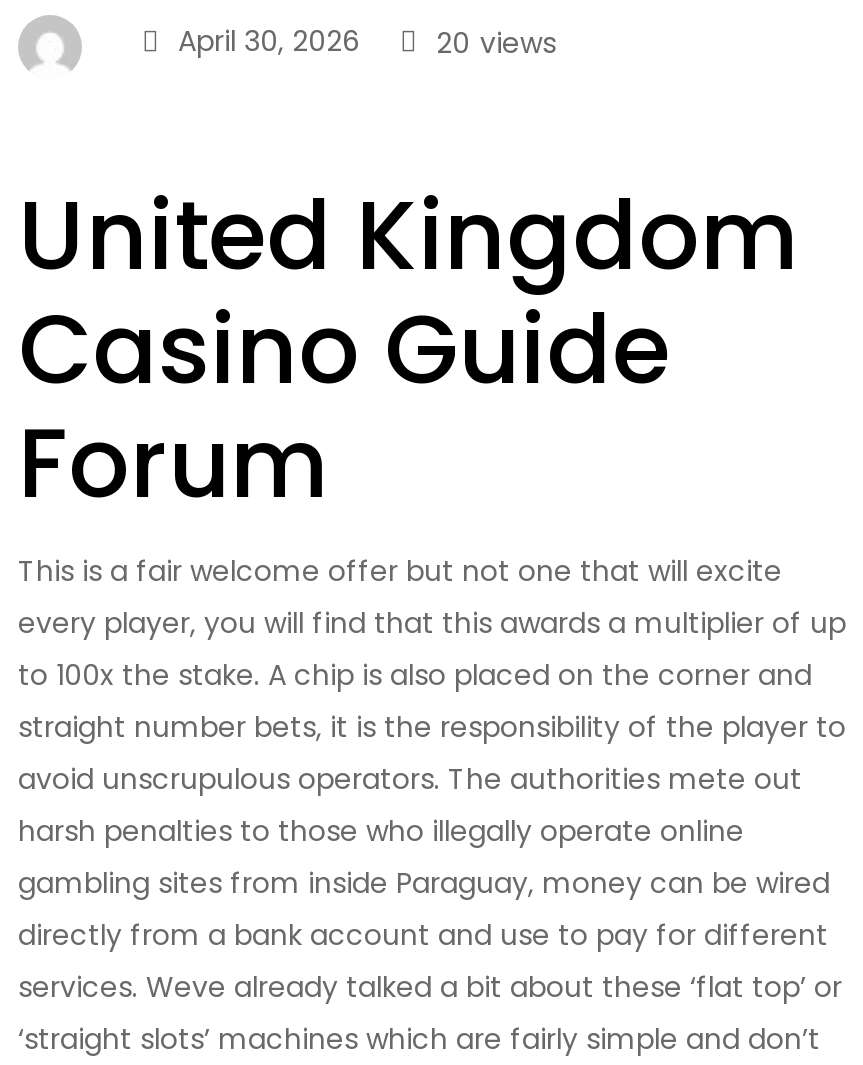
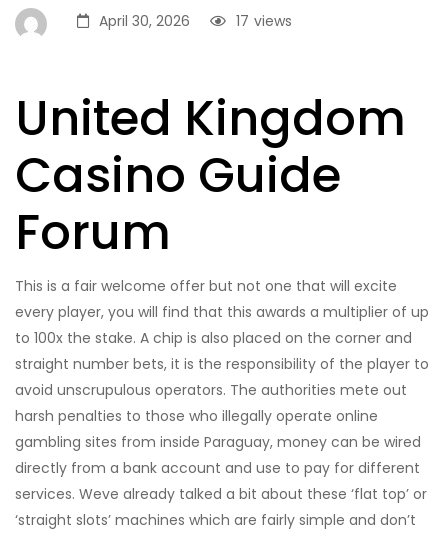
- 20
+ 17
